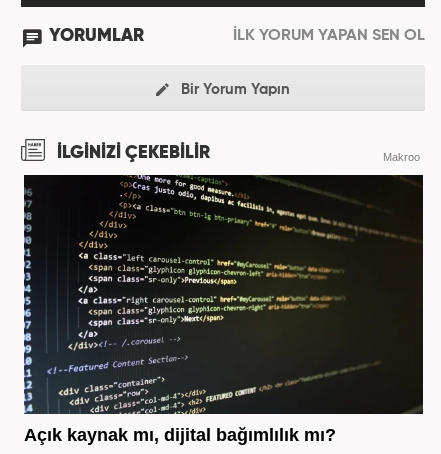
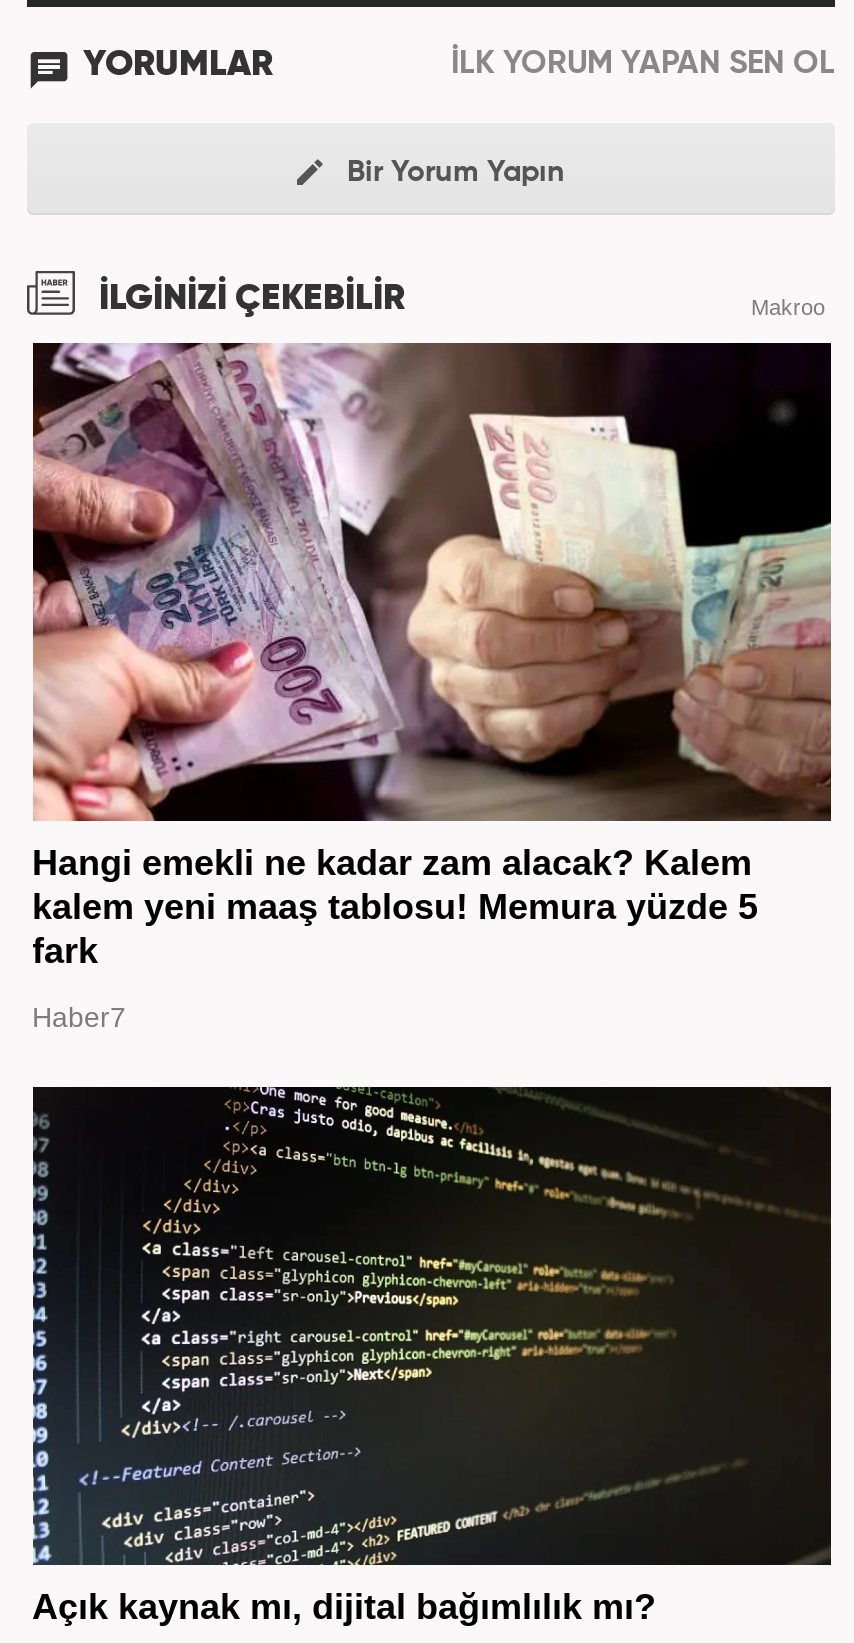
+ [image]
+ Hangi emekli ne kadar zam alacak? Kalem
+ kalem yeni maaş tablosu! Memura yüzde 5
+ fark
+ Haber7
